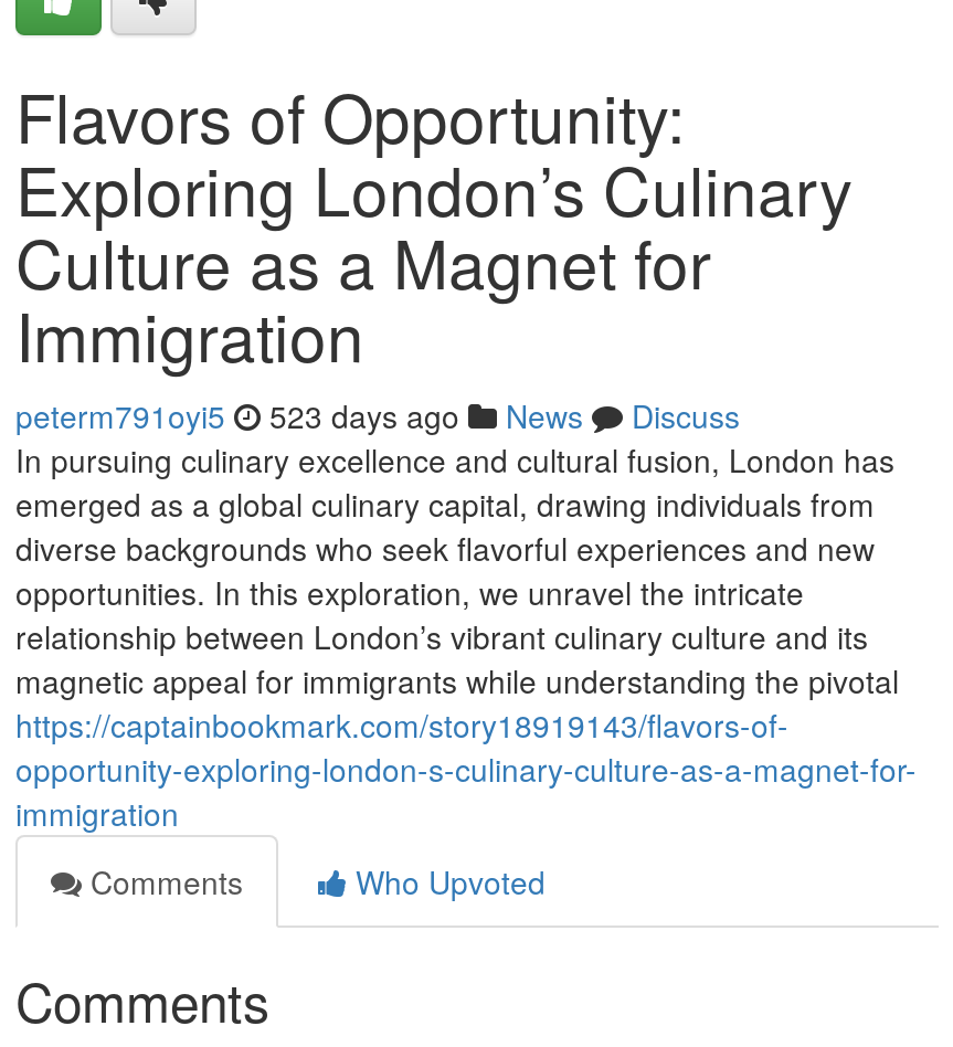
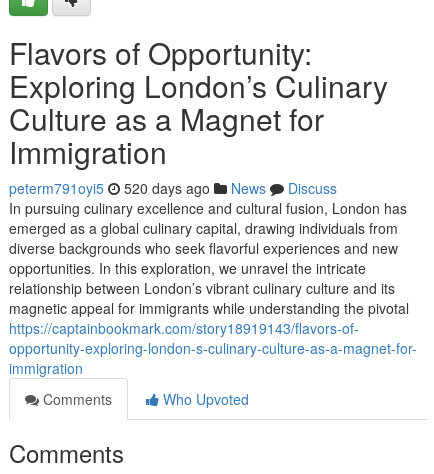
- peterm791oyi5 523 days ago News Discuss
+ peterm791oyi5 520 days ago News Discuss
